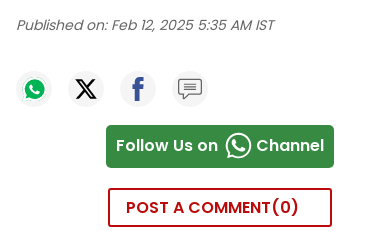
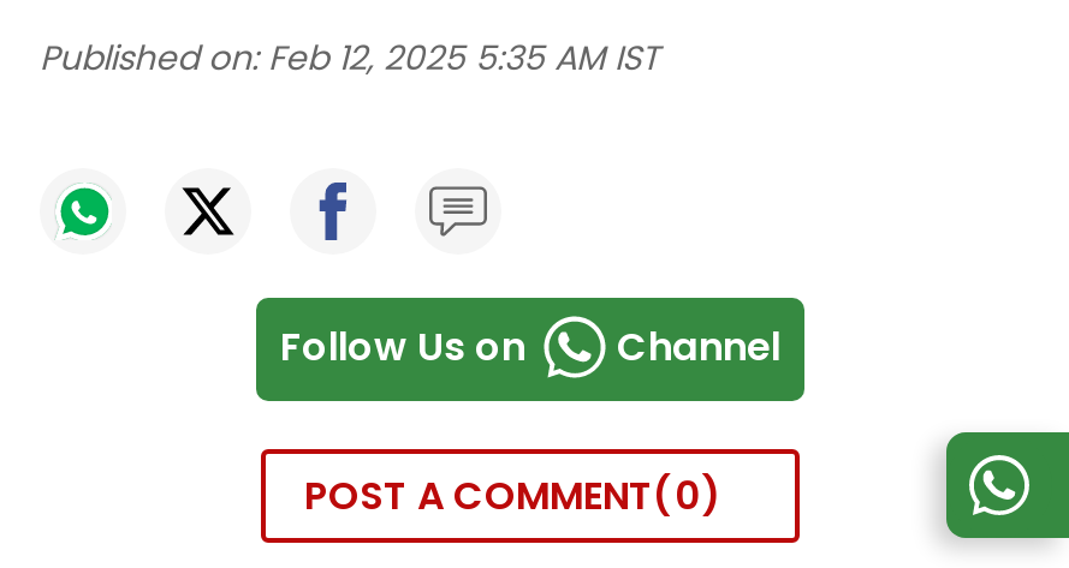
+ [image]
